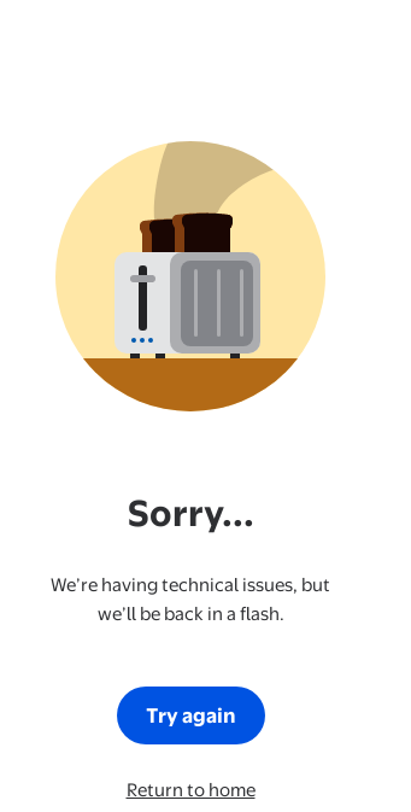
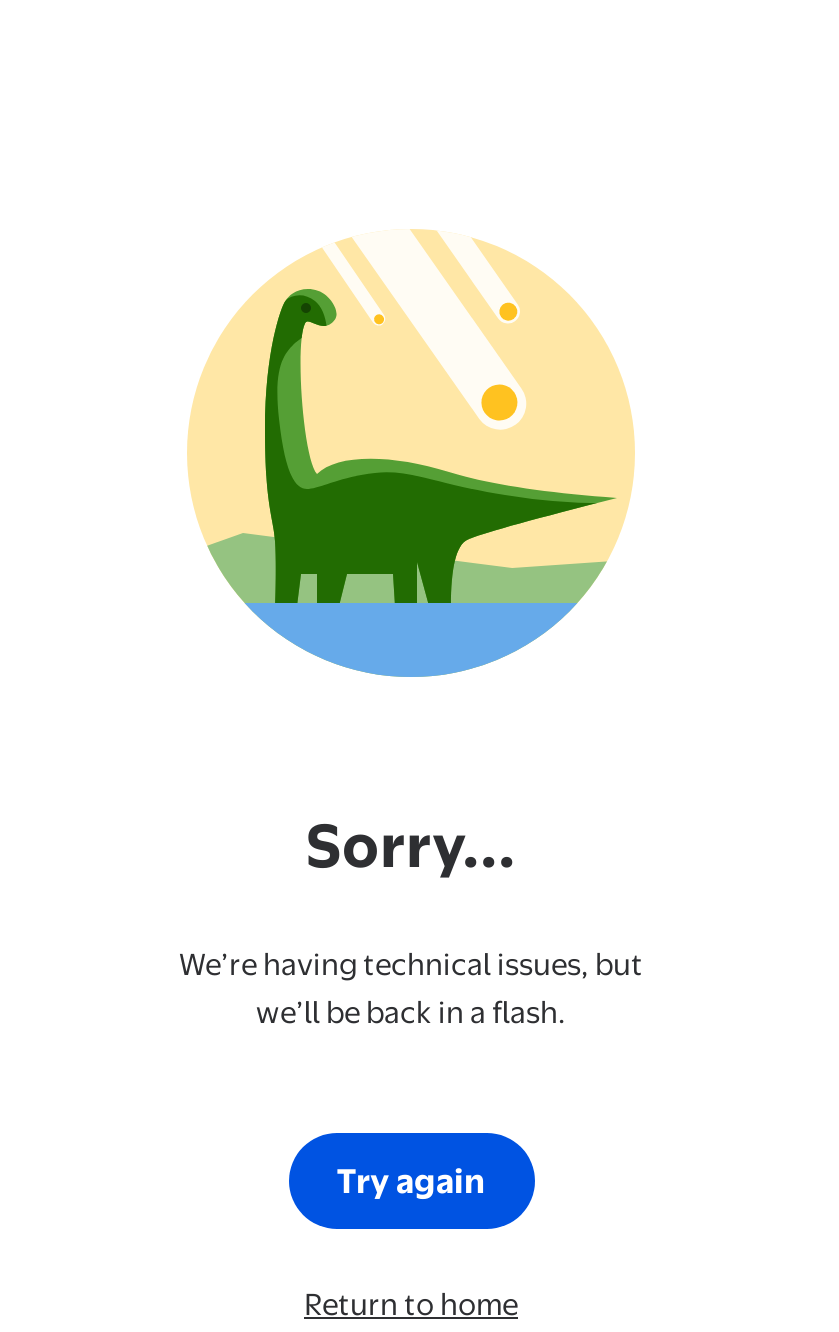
- [image]
+ [image]
